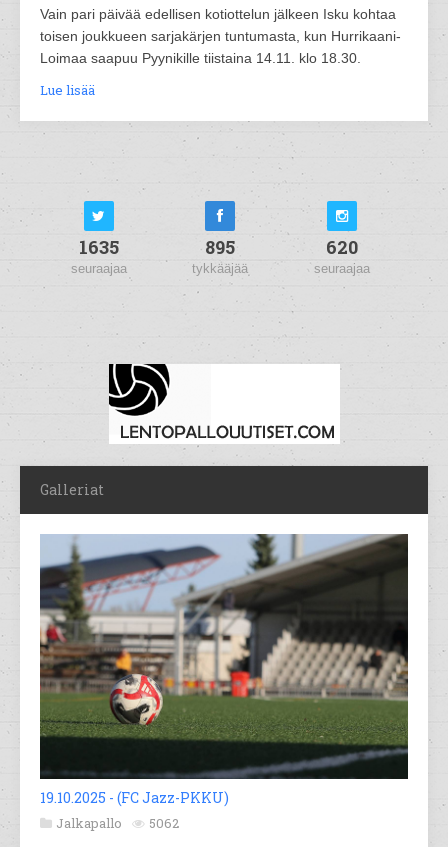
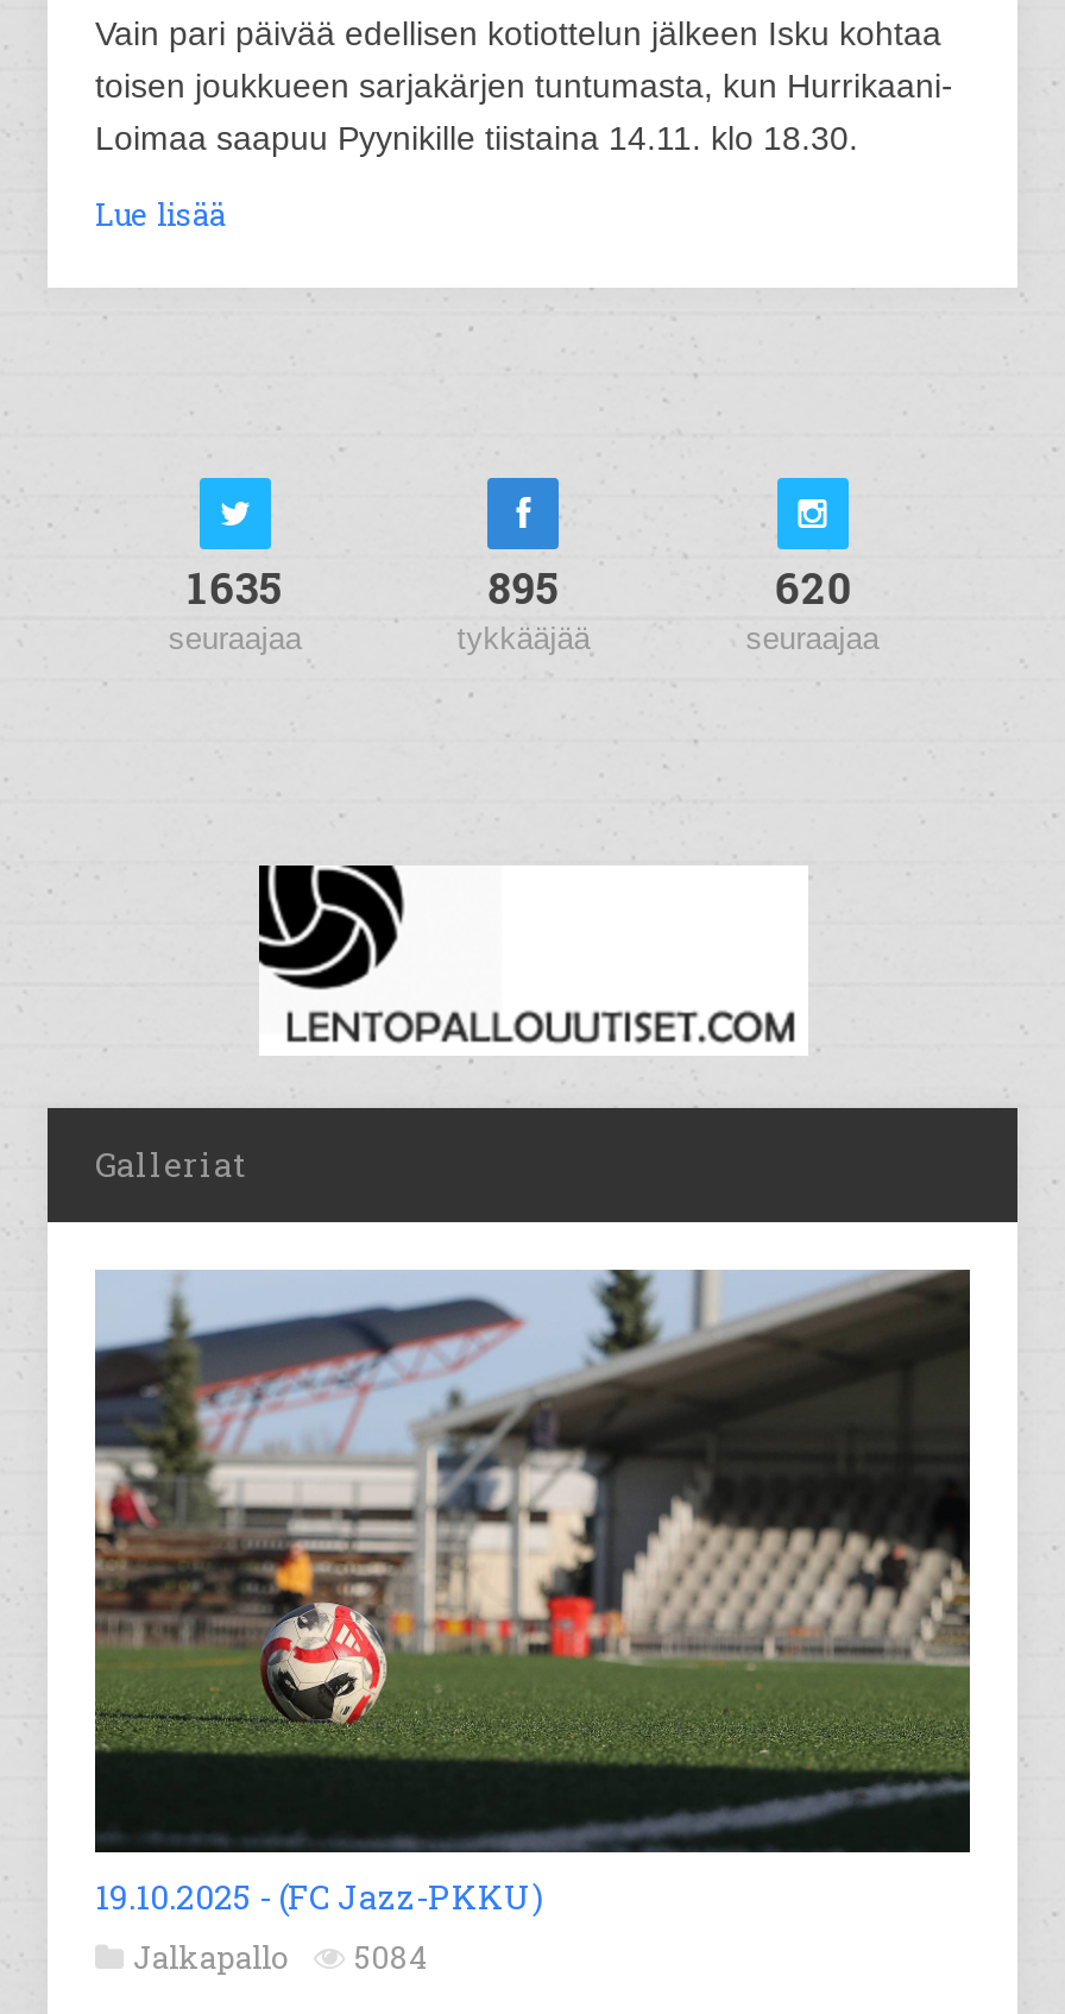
- Jalkapallo 5062
+ Jalkapallo 5084
